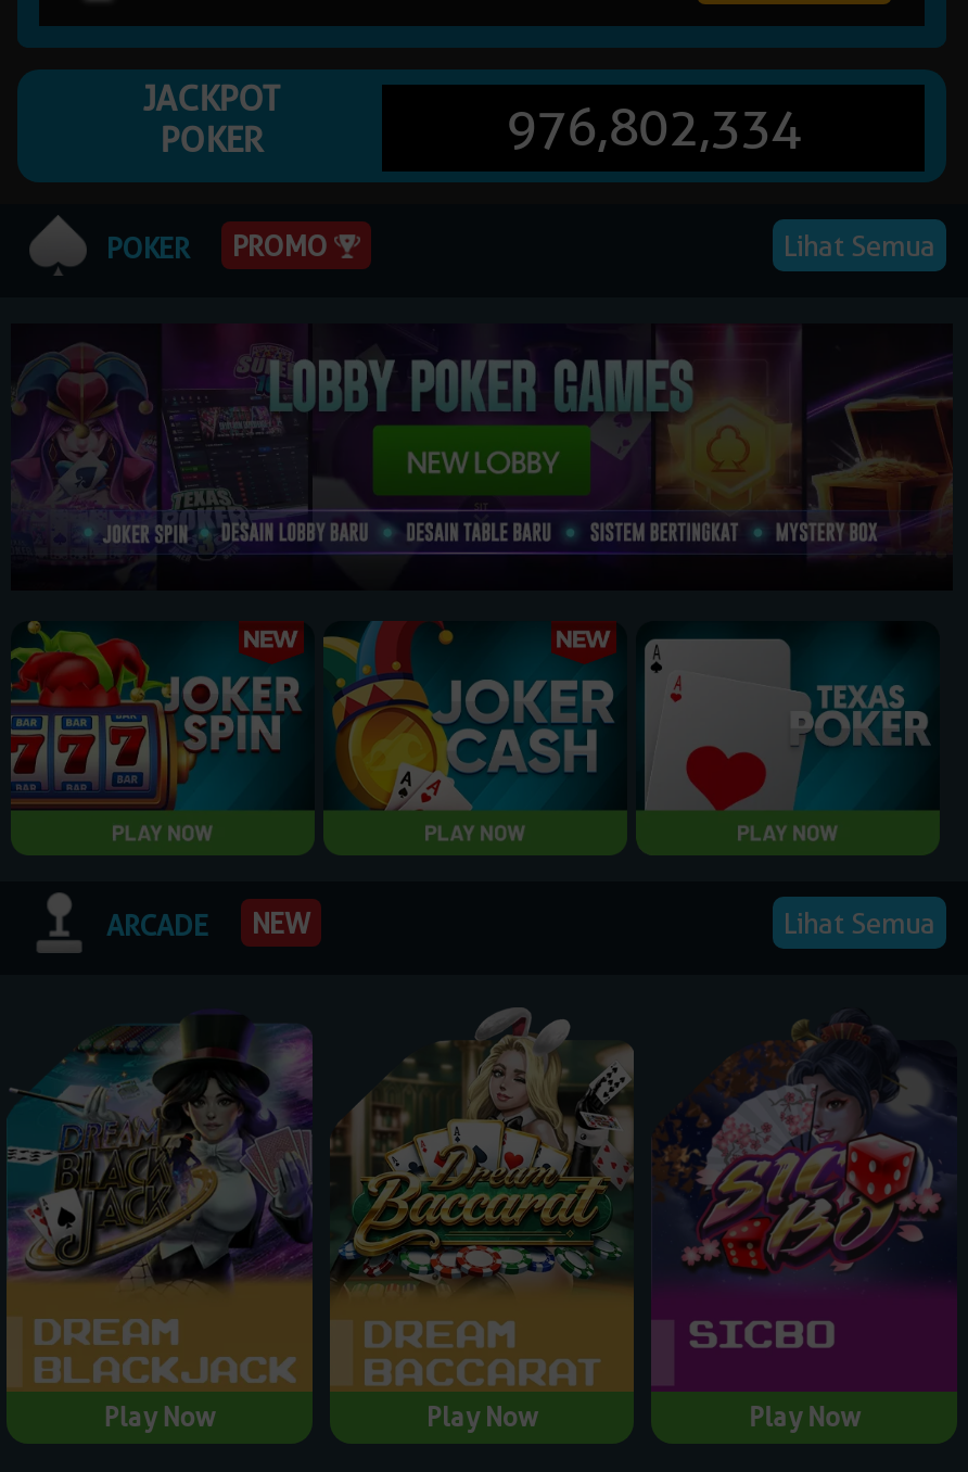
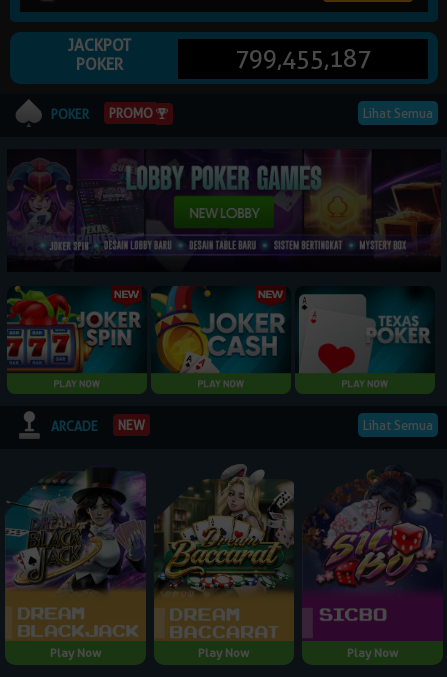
- 976,802,334
+ 799,455,187
